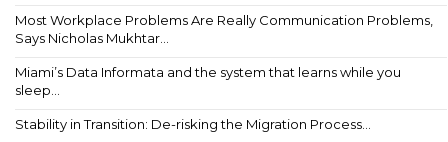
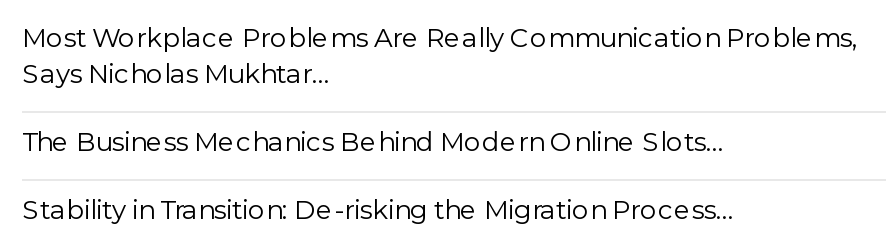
- Miami’s Data Informata and the system that learns while you
- sleep...
+ The Business Mechanics Behind Modern Online Slots...
